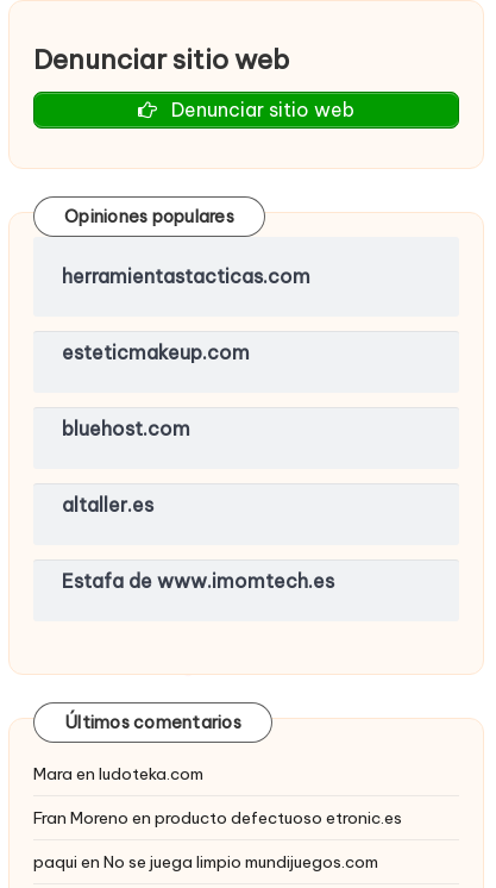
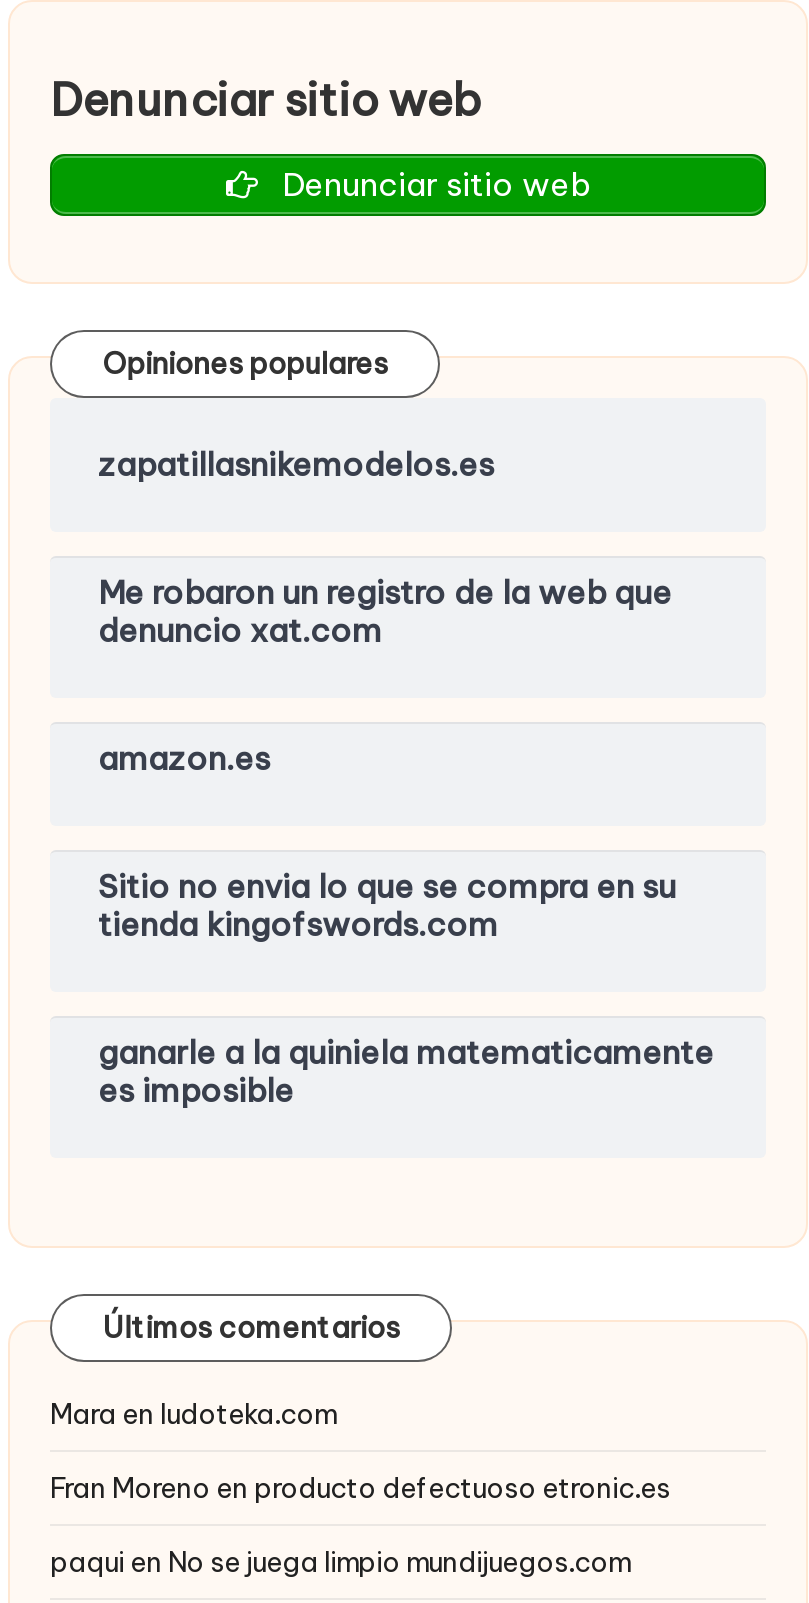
- herramientastacticas.com
+ zapatillasnikemodelos.es

- esteticmakeup.com
+ Me robaron un registro de la web que
+ denuncio xat.com

- bluehost.com
+ amazon.es

- altaller.es
+ Sitio no envia lo que se compra en su
+ tienda kingofswords.com

- Estafa de www.imomtech.es
+ ganarle a la quiniela matematicamente
+ es imposible
